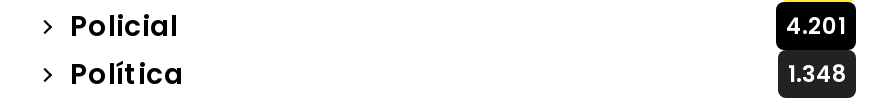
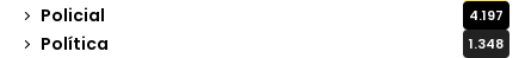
- 4.201
+ 4.197
